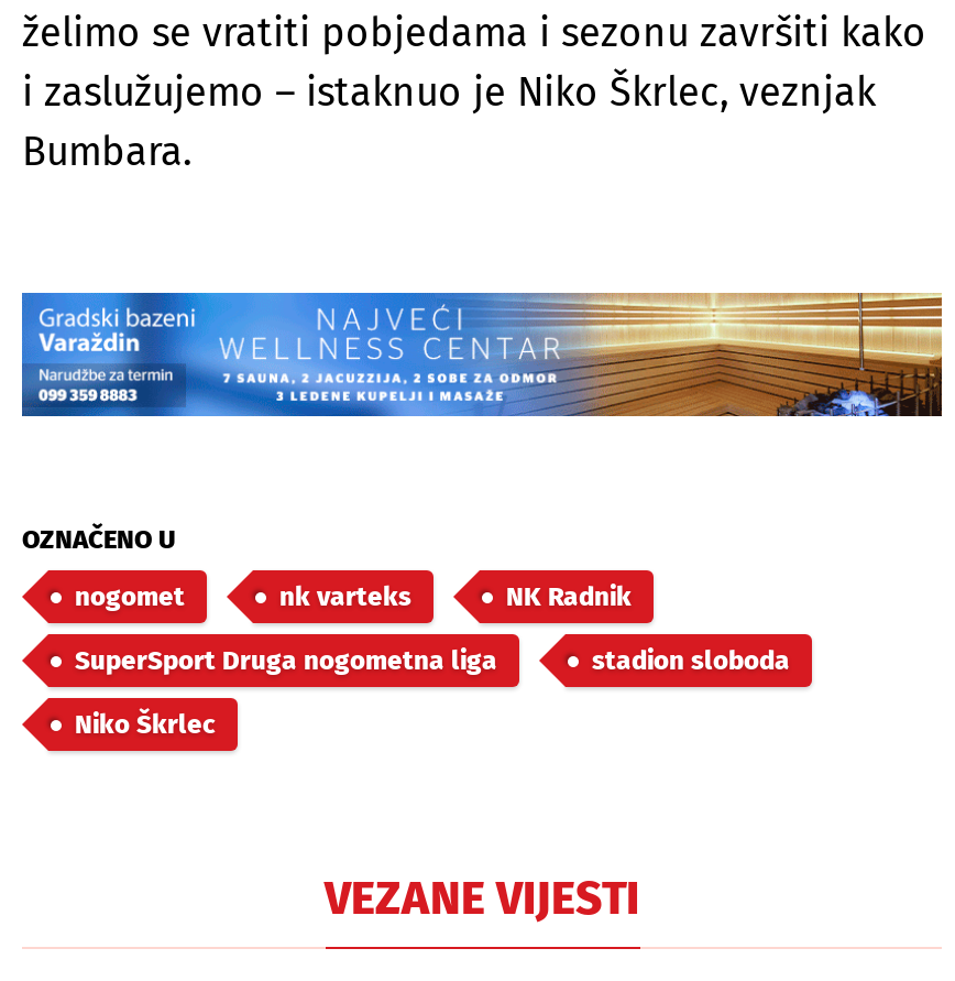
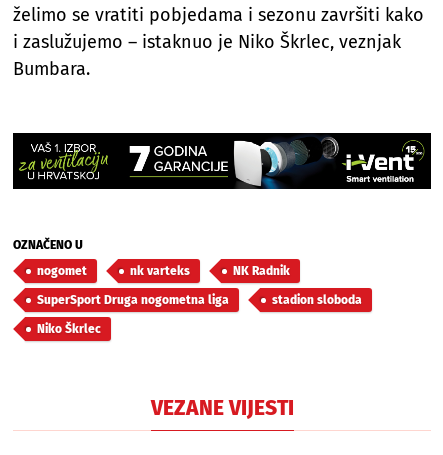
- [image]
+ [image]
